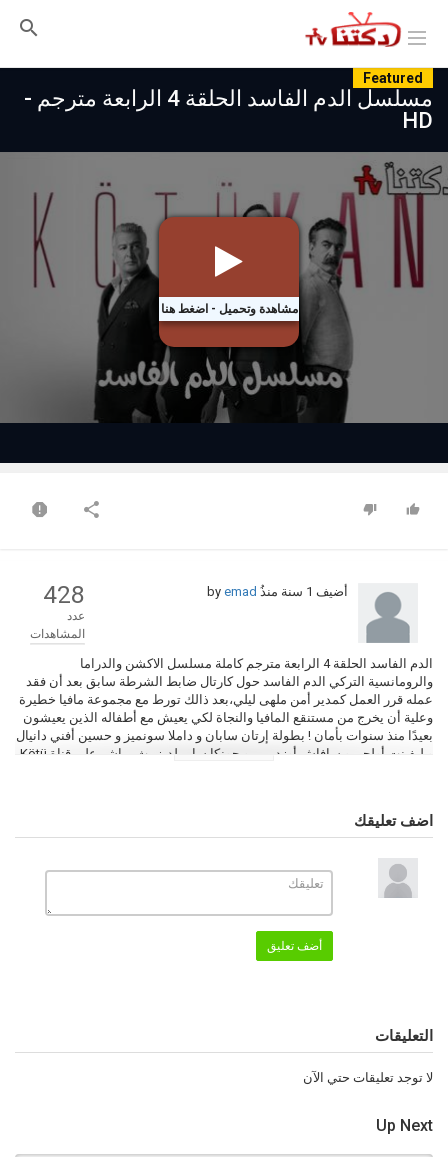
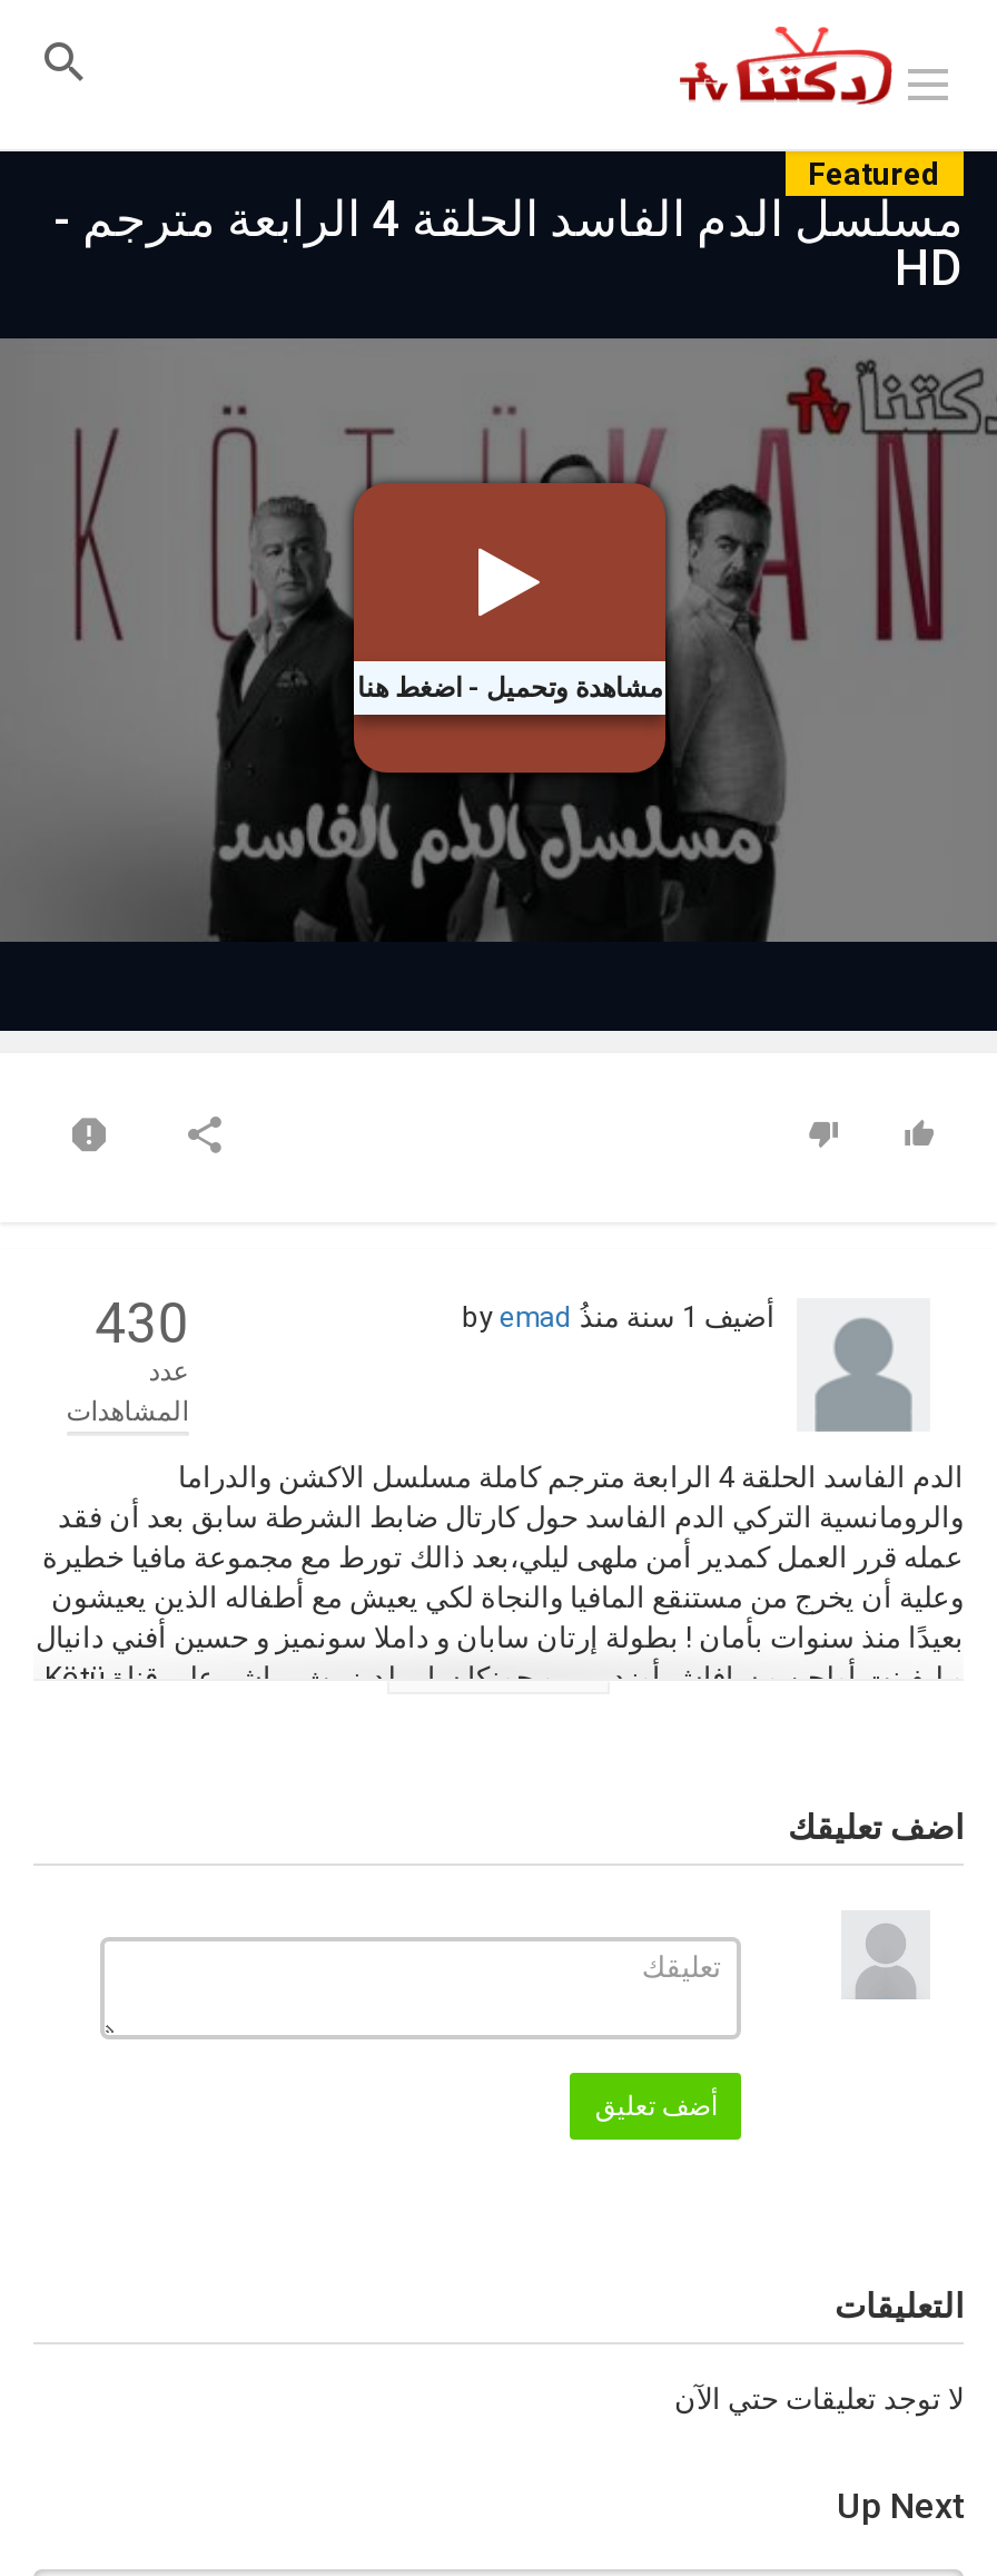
- 428
+ 430
